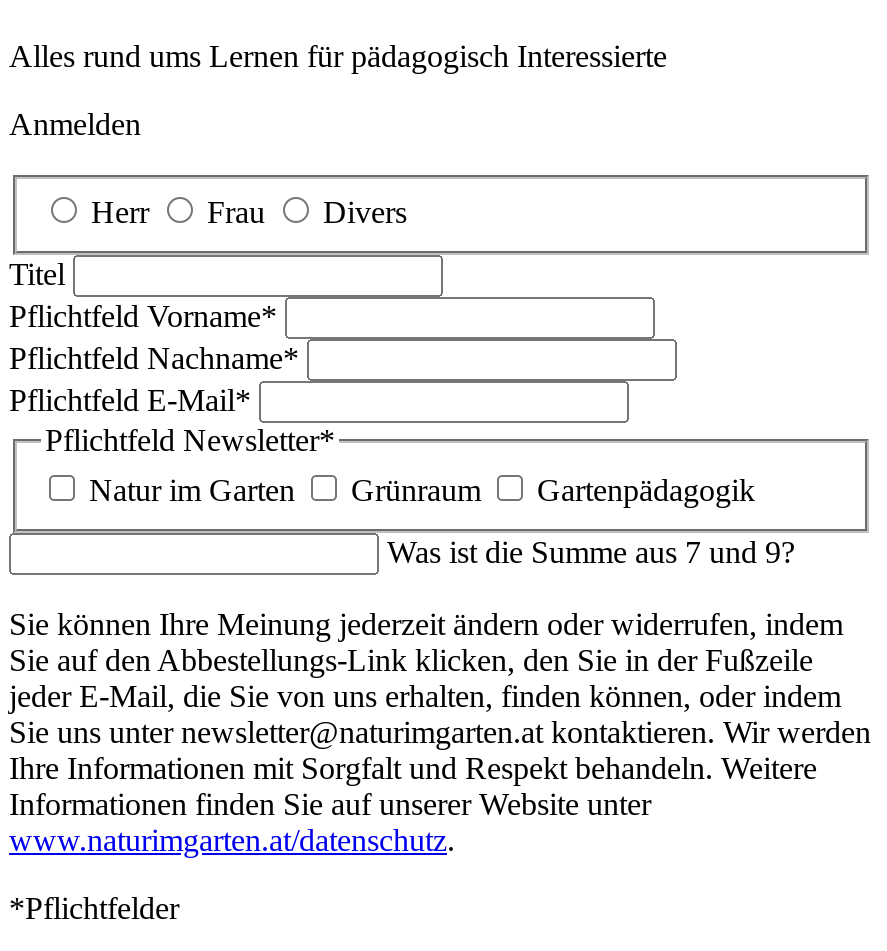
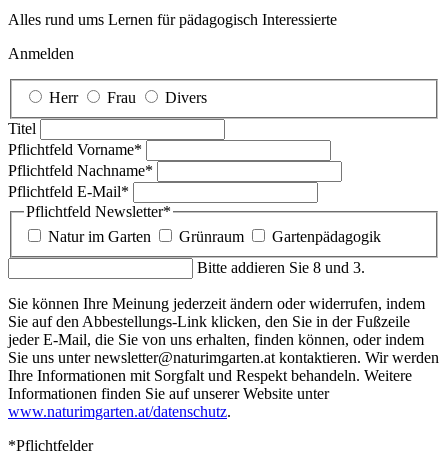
- Was ist die Summe aus 7 und 9?
+ Bitte addieren Sie 8 und 3.
